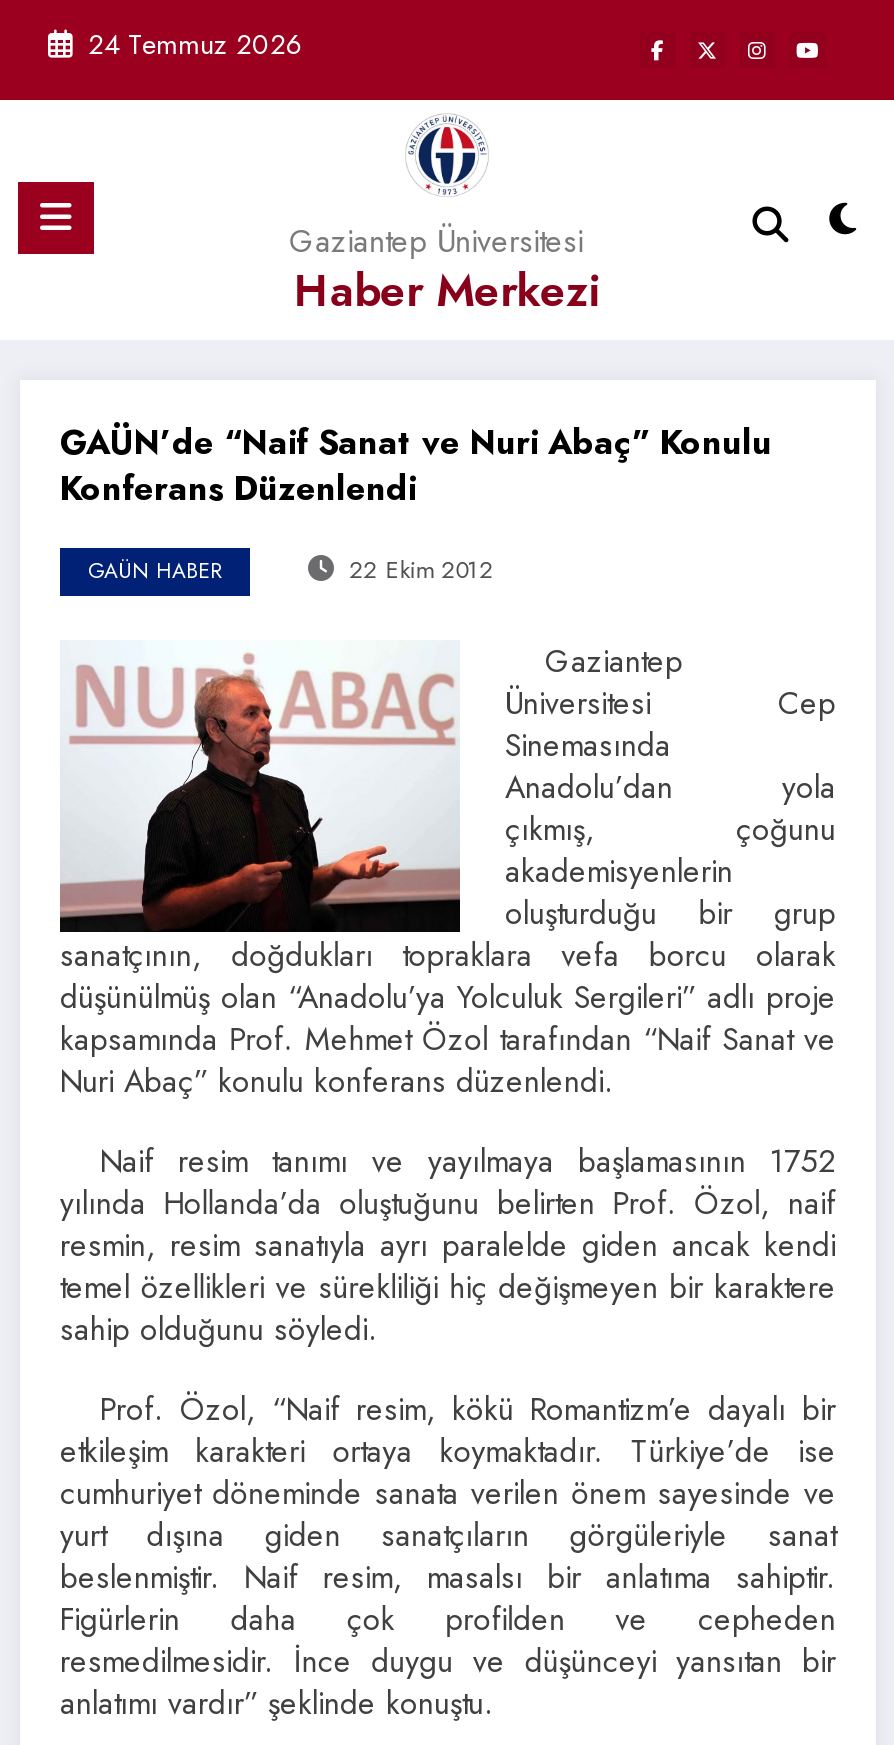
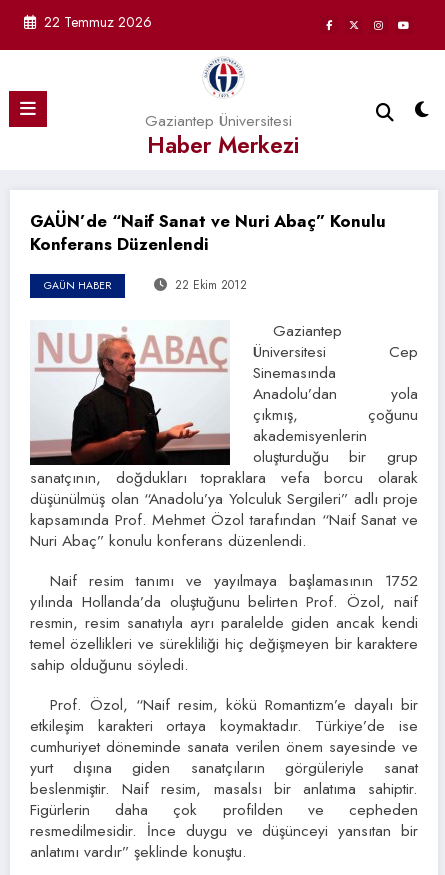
- 24 Temmuz 2026
+ 22 Temmuz 2026
